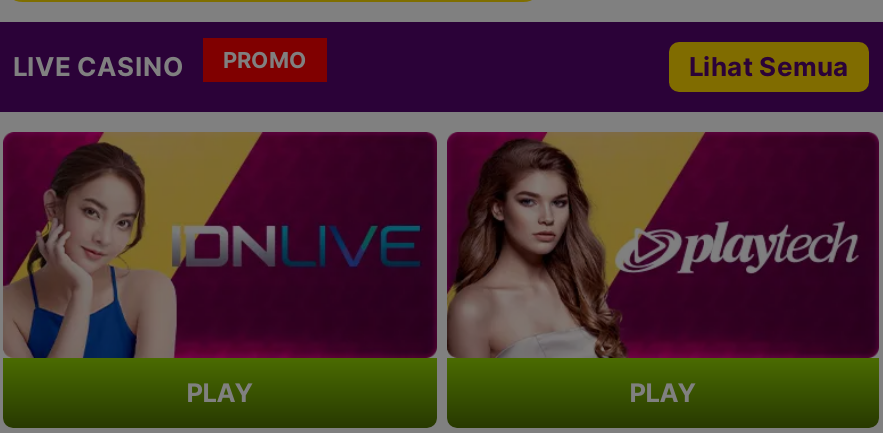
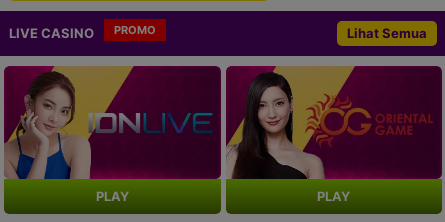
- [image]
+ [image]
